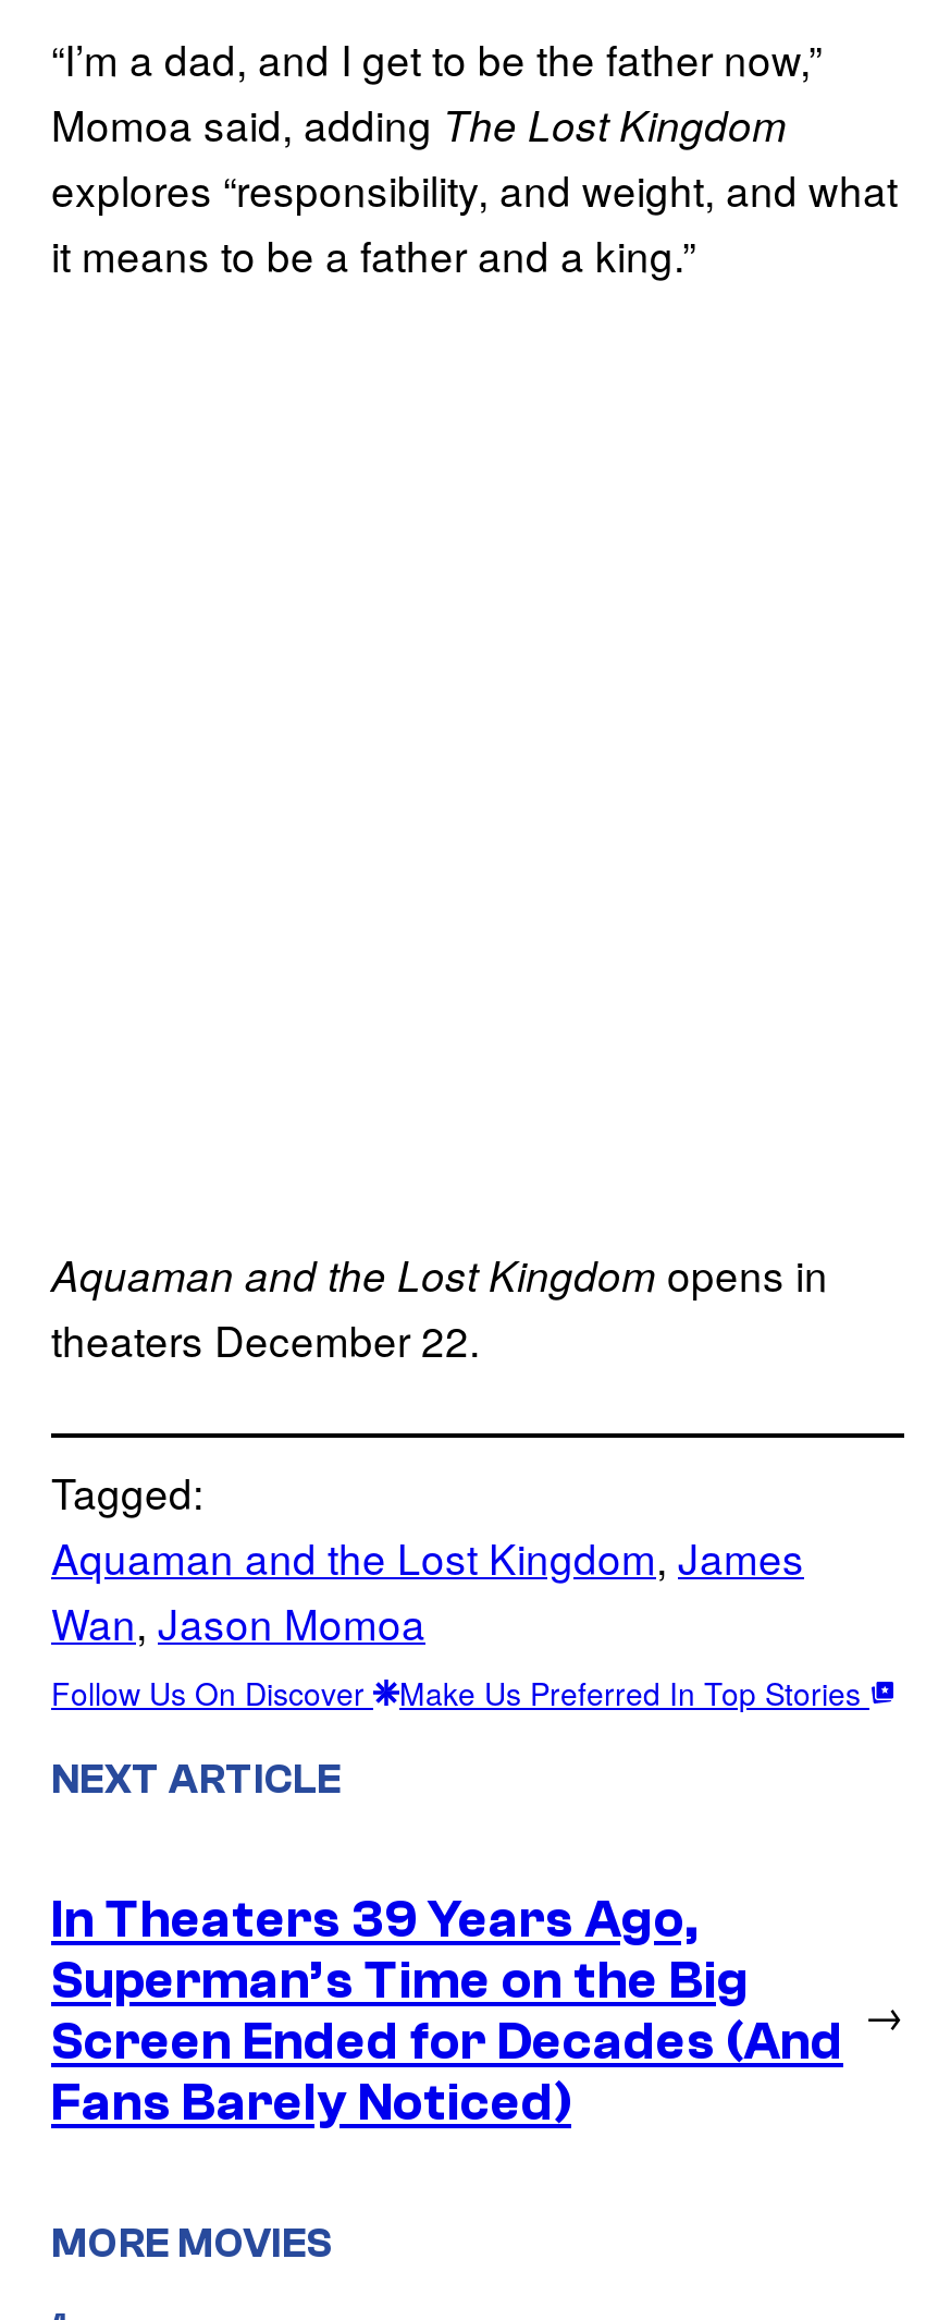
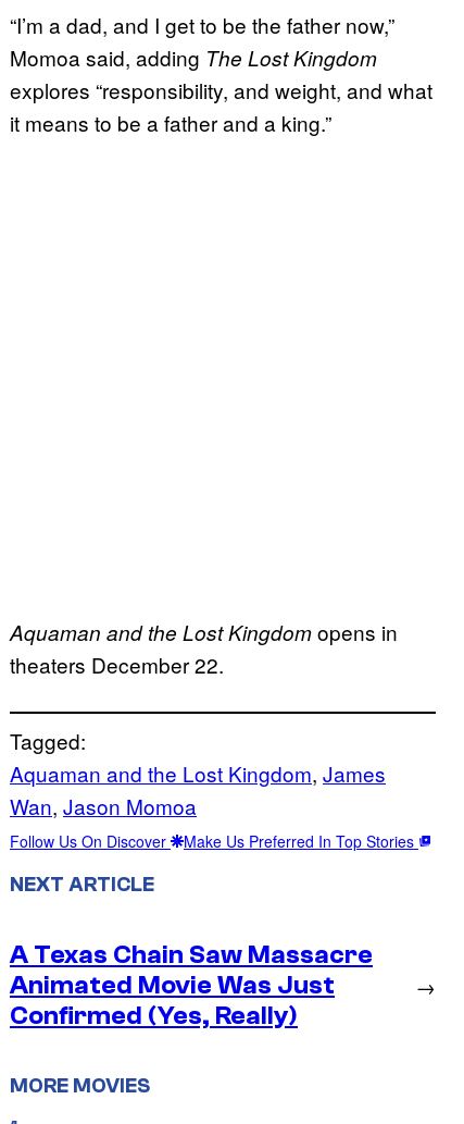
- In Theaters 39 Years Ago,
- Superman’s Time on the Big
- Screen Ended for Decades (And
- Fans Barely Noticed)
+ A Texas Chain Saw Massacre
+ Animated Movie Was Just
+ Confirmed (Yes, Really)
